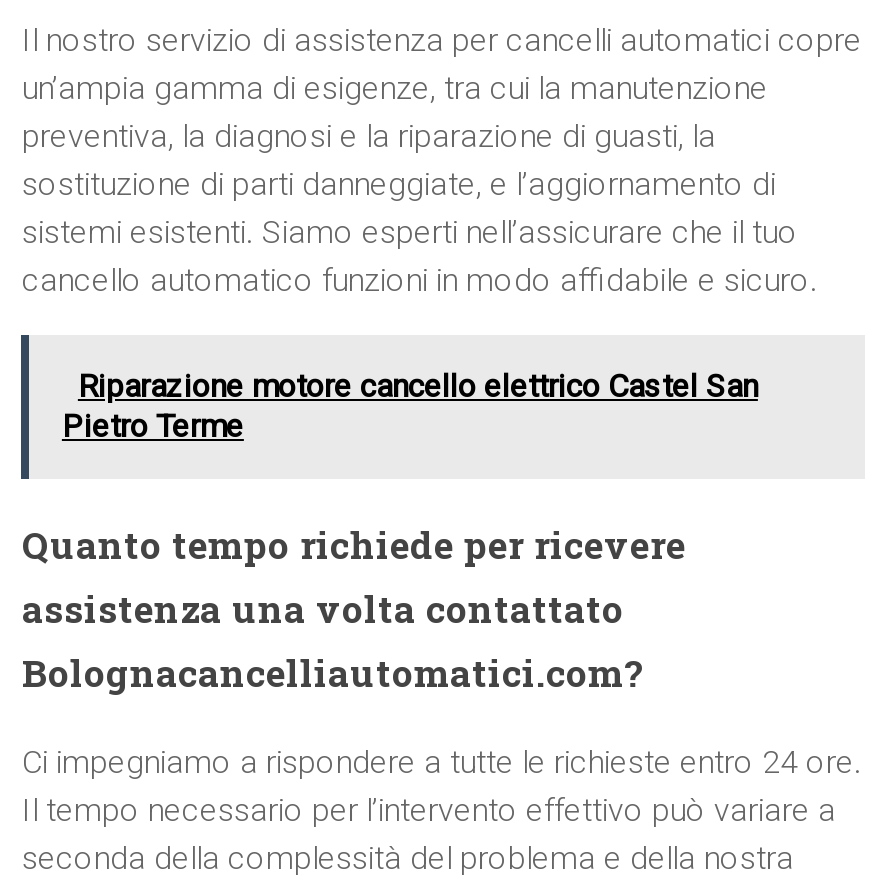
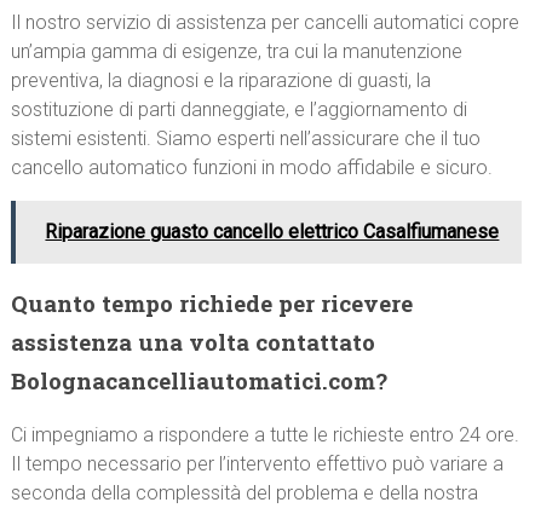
- Riparazione motore cancello elettrico Castel San
- Pietro Terme
+ Riparazione guasto cancello elettrico Casalfiumanese
